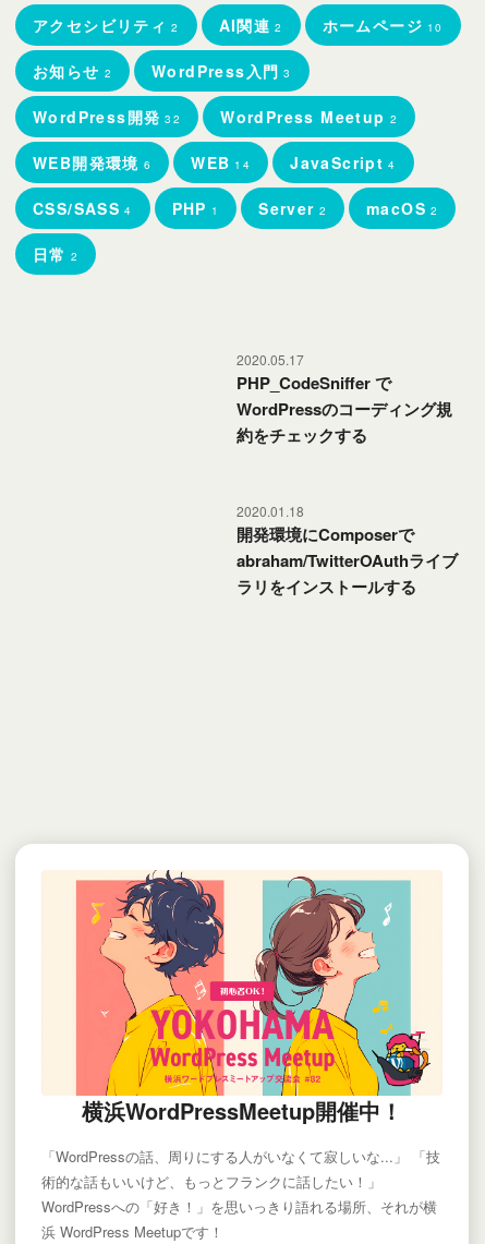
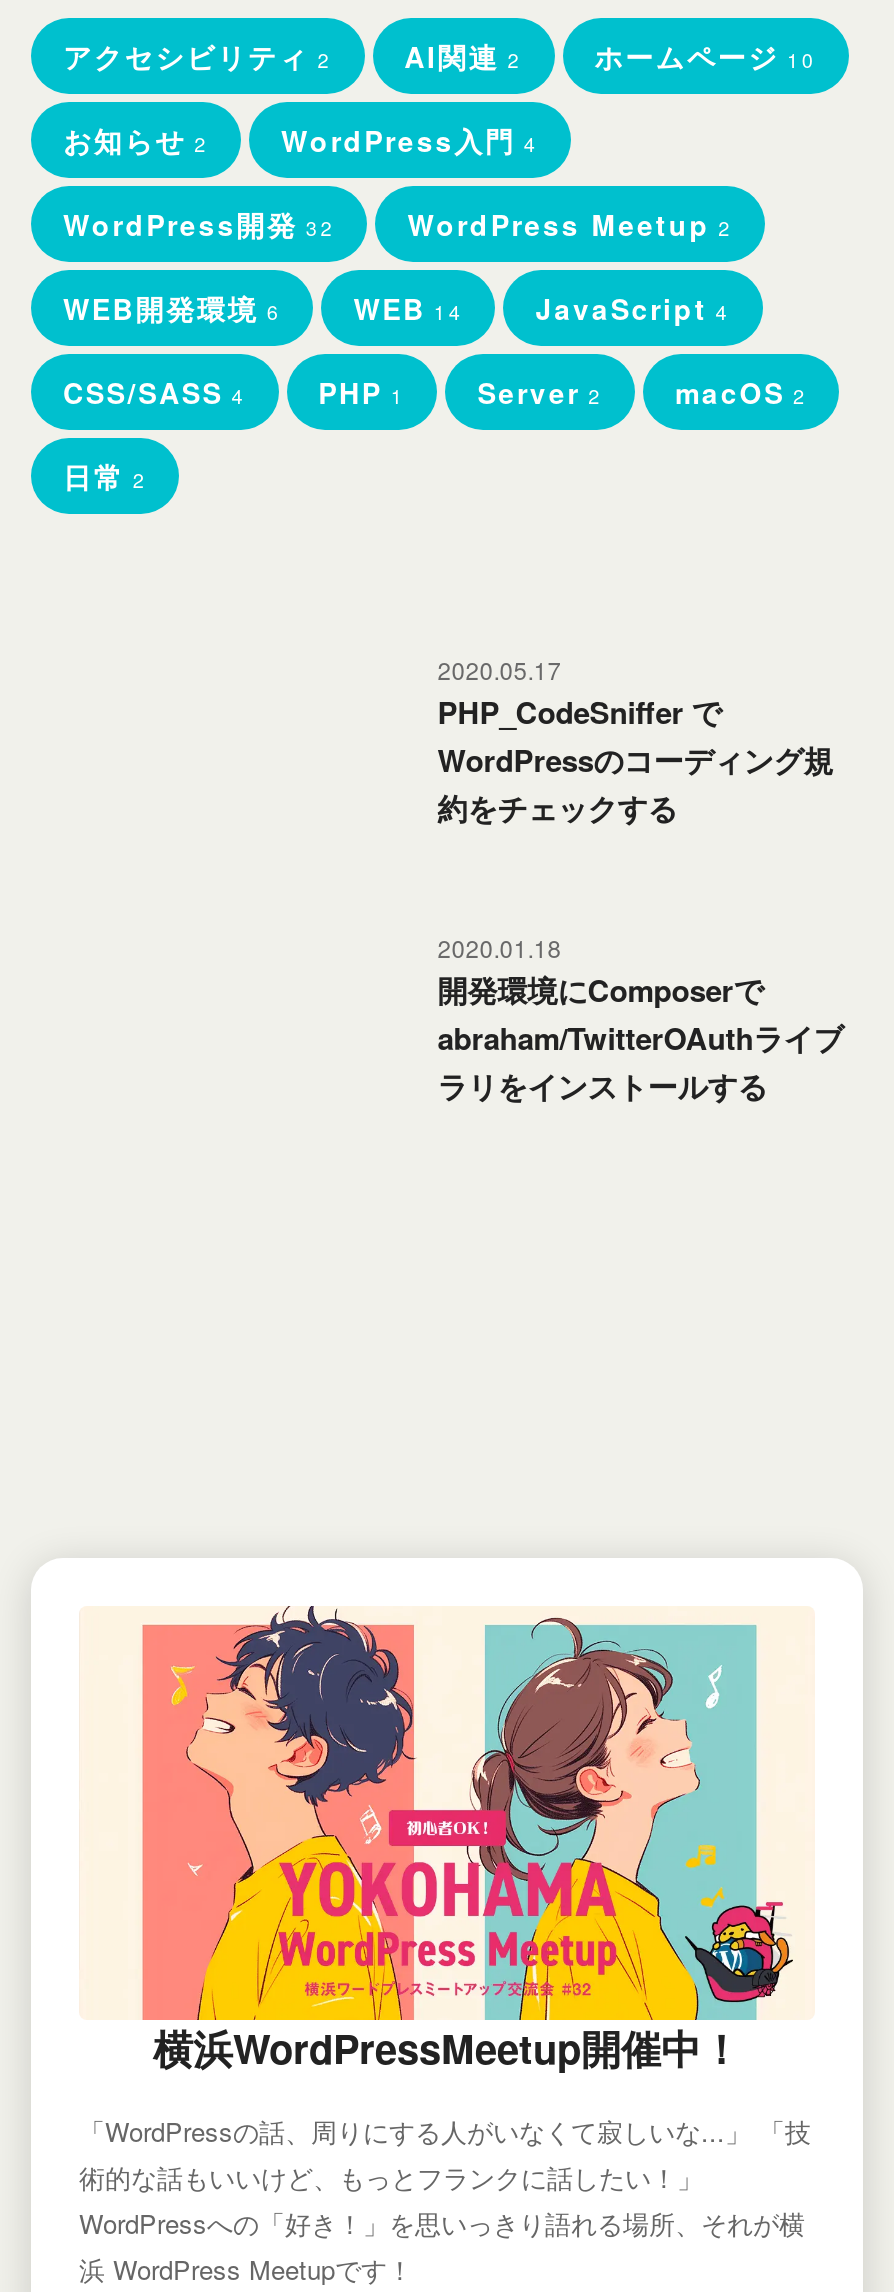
- WordPress入門 3
+ WordPress入門 4
